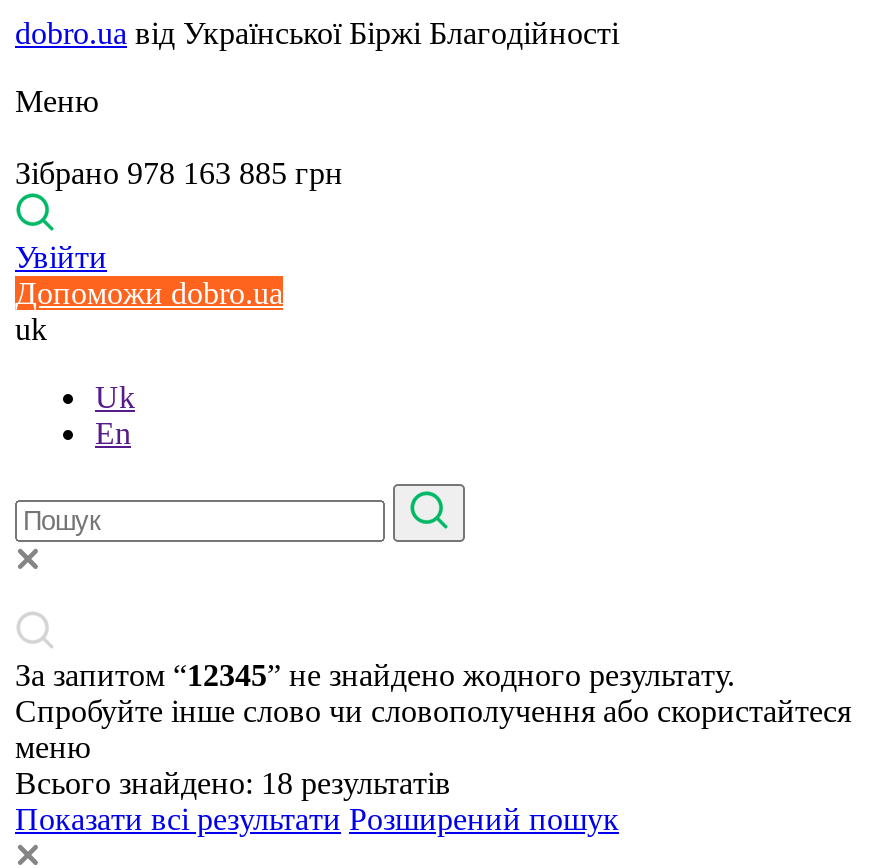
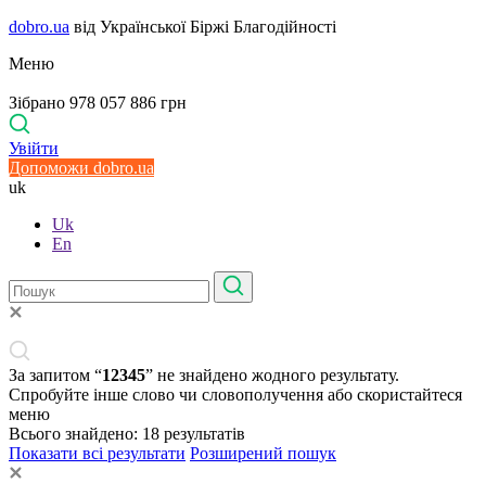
- Зібрано 978 163 885 грн
+ Зібрано 978 057 886 грн
